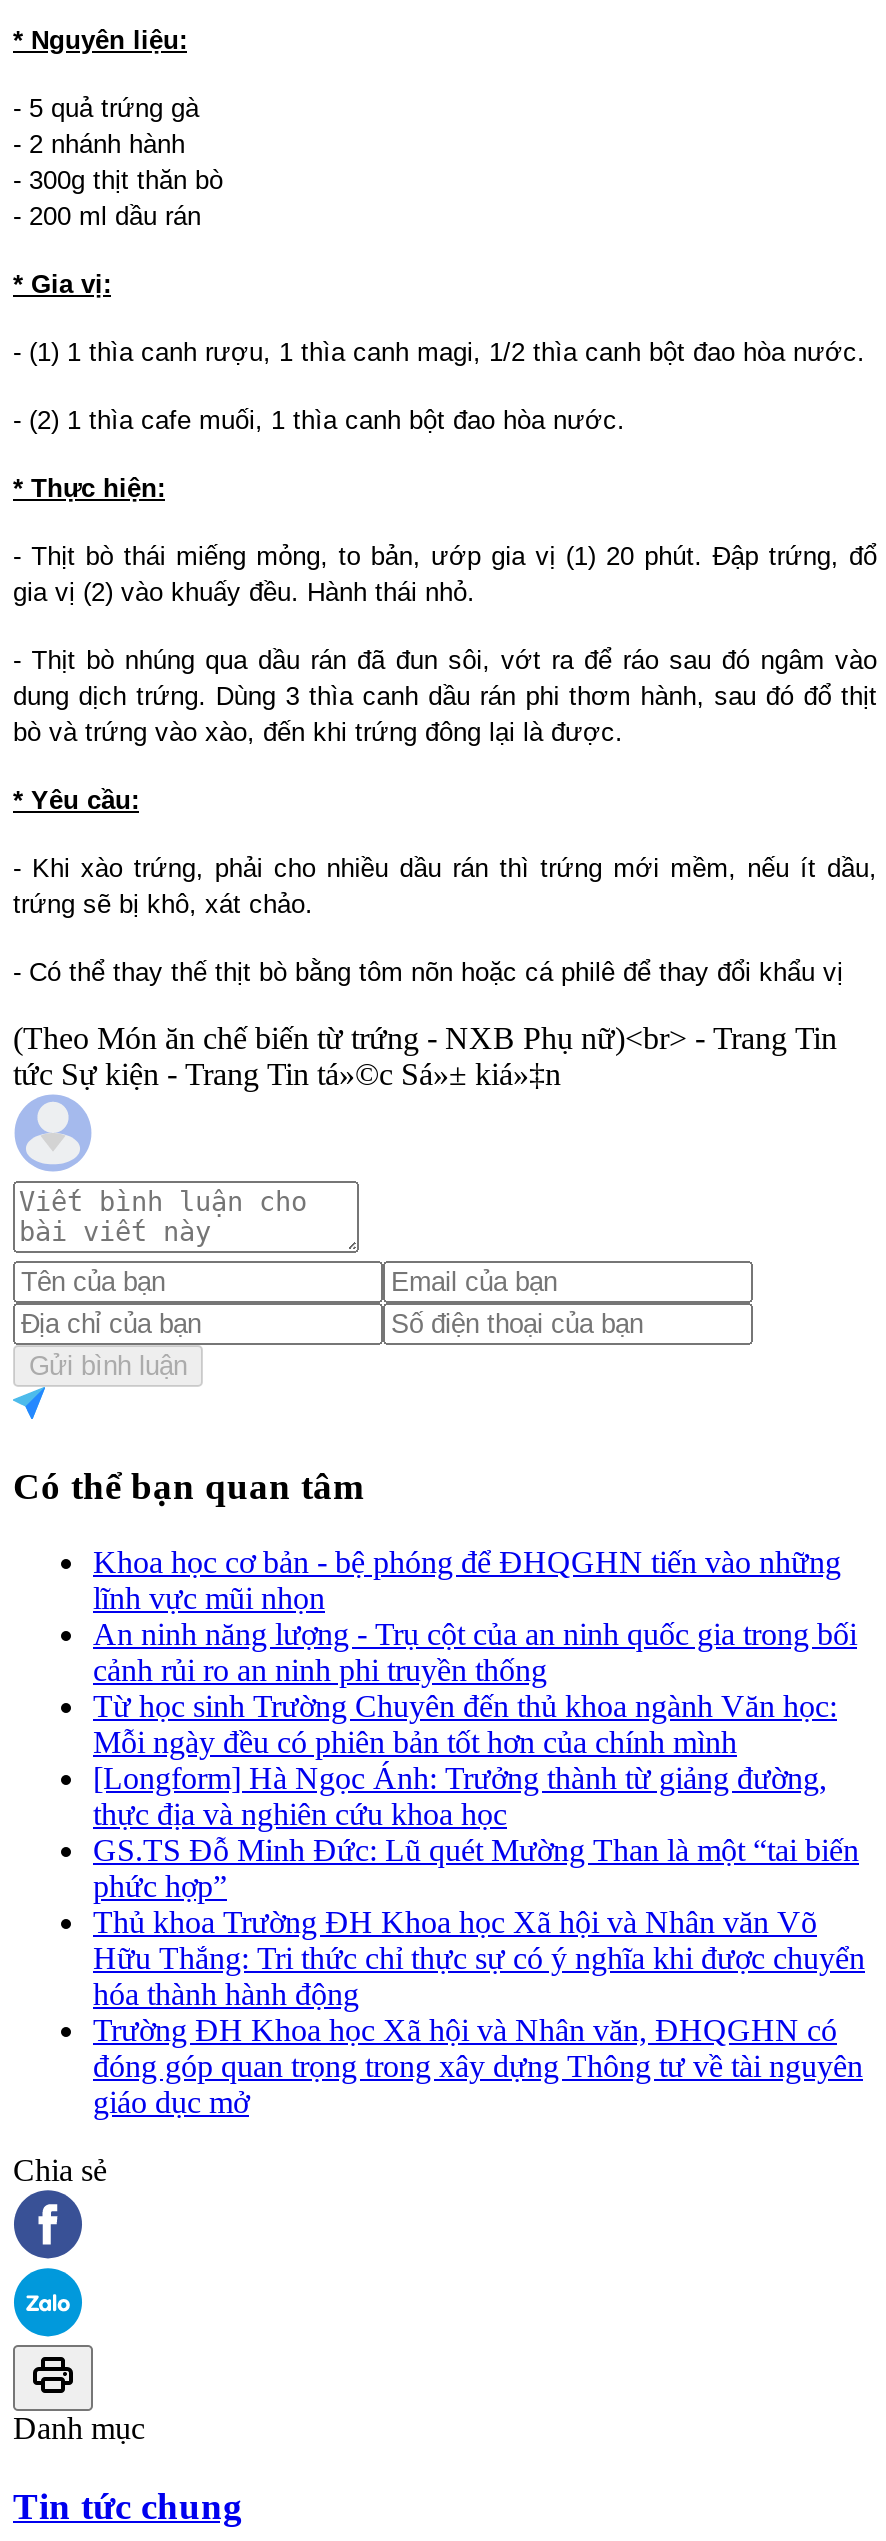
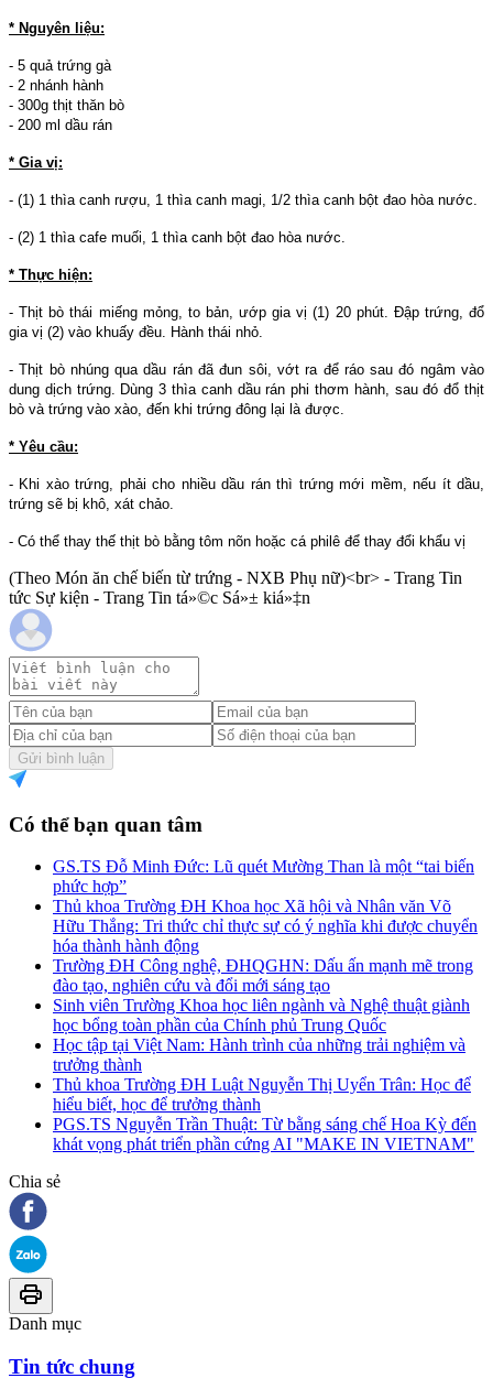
- Khoa học cơ bản - bệ phóng để ĐHQGHN tiến vào những
- lĩnh vực mũi nhọn
- An ninh năng lượng - Trụ cột của an ninh quốc gia trong bối
- cảnh rủi ro an ninh phi truyền thống
- Từ học sinh Trường Chuyên đến thủ khoa ngành Văn học:
- Mỗi ngày đều có phiên bản tốt hơn của chính mình
- [Longform] Hà Ngọc Ánh: Trưởng thành từ giảng đường,
- thực địa và nghiên cứu khoa học

moved up: GS.TS Đỗ Minh Đức: Lũ quét Mường Than là một “tai biến | phức hợp” | Thủ khoa Trường ĐH Khoa học Xã hội và Nhân văn Võ | Hữu Thắng: Tri thức chỉ thực sự có ý nghĩa khi được chuyển | hóa thành hành động

- Trường ĐH Khoa học Xã hội và Nhân văn, ĐHQGHN có
- đóng góp quan trọng trong xây dựng Thông tư về tài nguyên
- giáo dục mở
+ Trường ĐH Công nghệ, ĐHQGHN: Dấu ấn mạnh mẽ trong
+ đào tạo, nghiên cứu và đổi mới sáng tạo
+ Sinh viên Trường Khoa học liên ngành và Nghệ thuật giành
+ học bổng toàn phần của Chính phủ Trung Quốc
+ Học tập tại Việt Nam: Hành trình của những trải nghiệm và
+ trưởng thành
+ Thủ khoa Trường ĐH Luật Nguyễn Thị Uyển Trân: Học để
+ hiểu biết, học để trưởng thành
+ PGS.TS Nguyễn Trần Thuật: Từ bằng sáng chế Hoa Kỳ đến
+ khát vọng phát triển phần cứng AI "MAKE IN VIETNAM"
